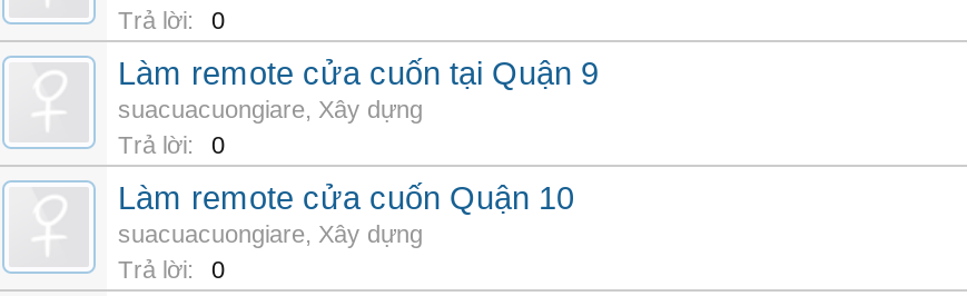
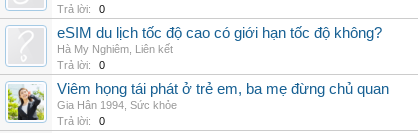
- Làm remote cửa cuốn tại Quận 9
- suacuacuongiare, Xây dựng
+ eSIM du lịch tốc độ cao có giới hạn tốc độ không?
+ Hà My Nghiêm, Liên kết

+ [image]

- Làm remote cửa cuốn Quận 10
- suacuacuongiare, Xây dựng
+ Viêm họng tái phát ở trẻ em, ba mẹ đừng chủ quan
+ Gia Hân 1994, Sức khỏe
